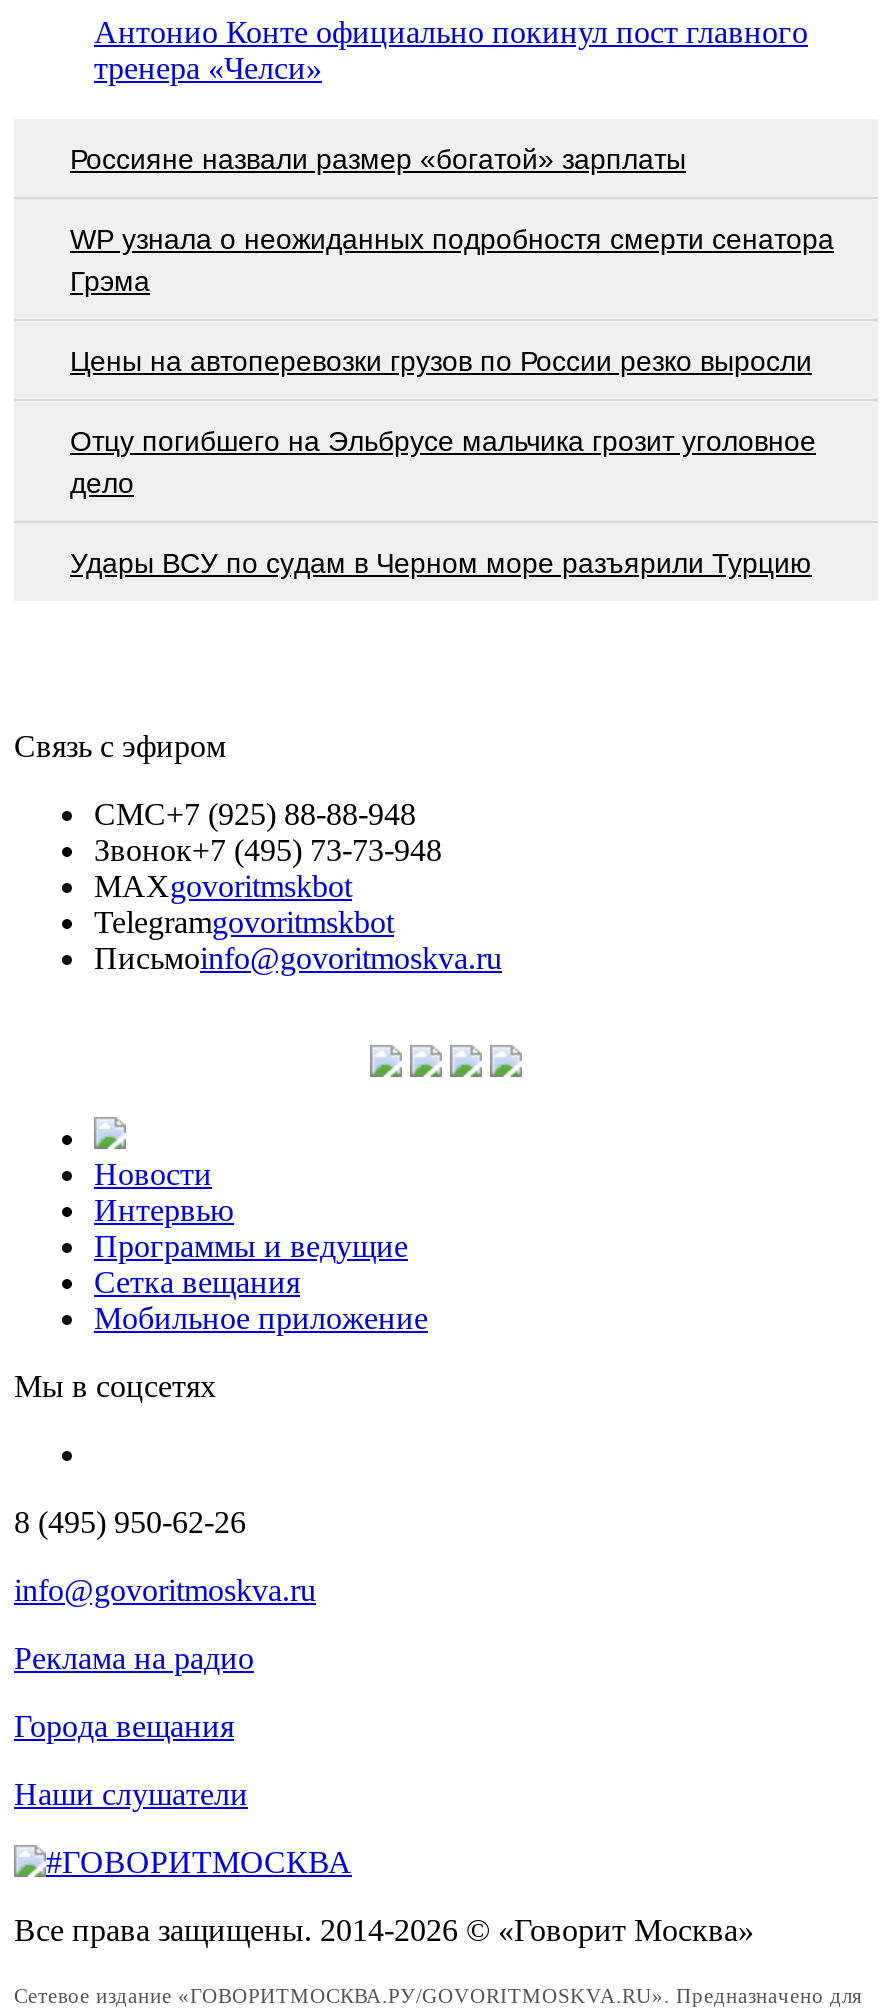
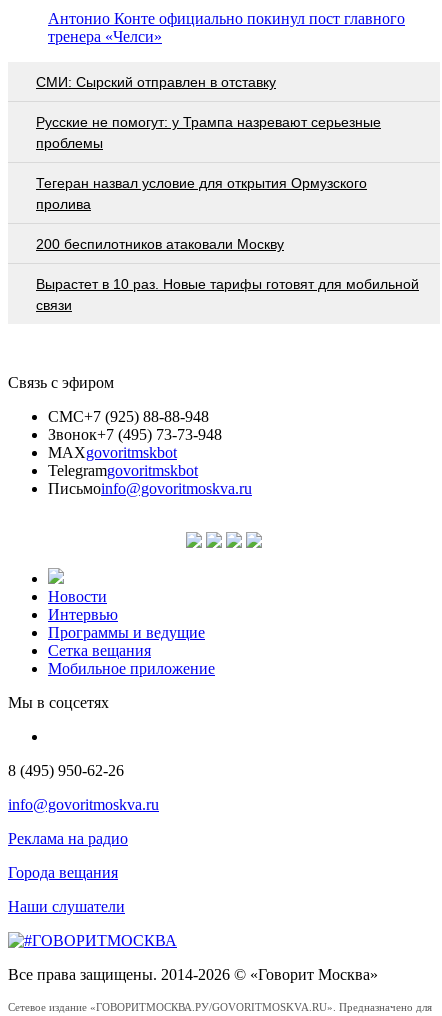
- Россияне назвали размер «богатой» зарплаты
+ СМИ: Сырский отправлен в отставку

- WP узнала о неожиданных подробностя смерти сенатора
- Грэма
+ Русские не помогут: у Трампа назревают серьезные
+ проблемы

- Цены на автоперевозки грузов по России резко выросли
+ Тегеран назвал условие для открытия Ормузского
+ пролива

- Отцу погибшего на Эльбрусе мальчика грозит уголовное
- дело
+ 200 беспилотников атаковали Москву

- Удары ВСУ по судам в Черном море разъярили Турцию
+ Вырастет в 10 раз. Новые тарифы готовят для мобильной
+ связи
